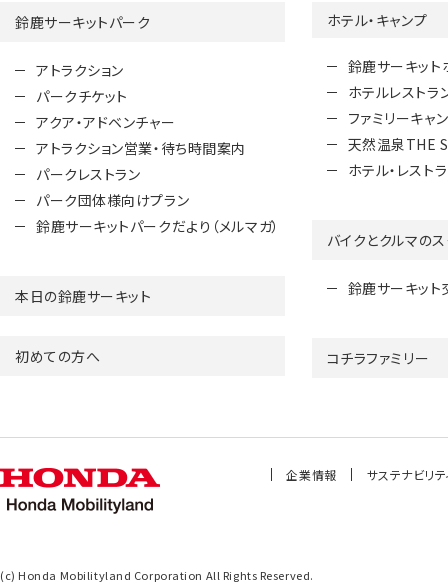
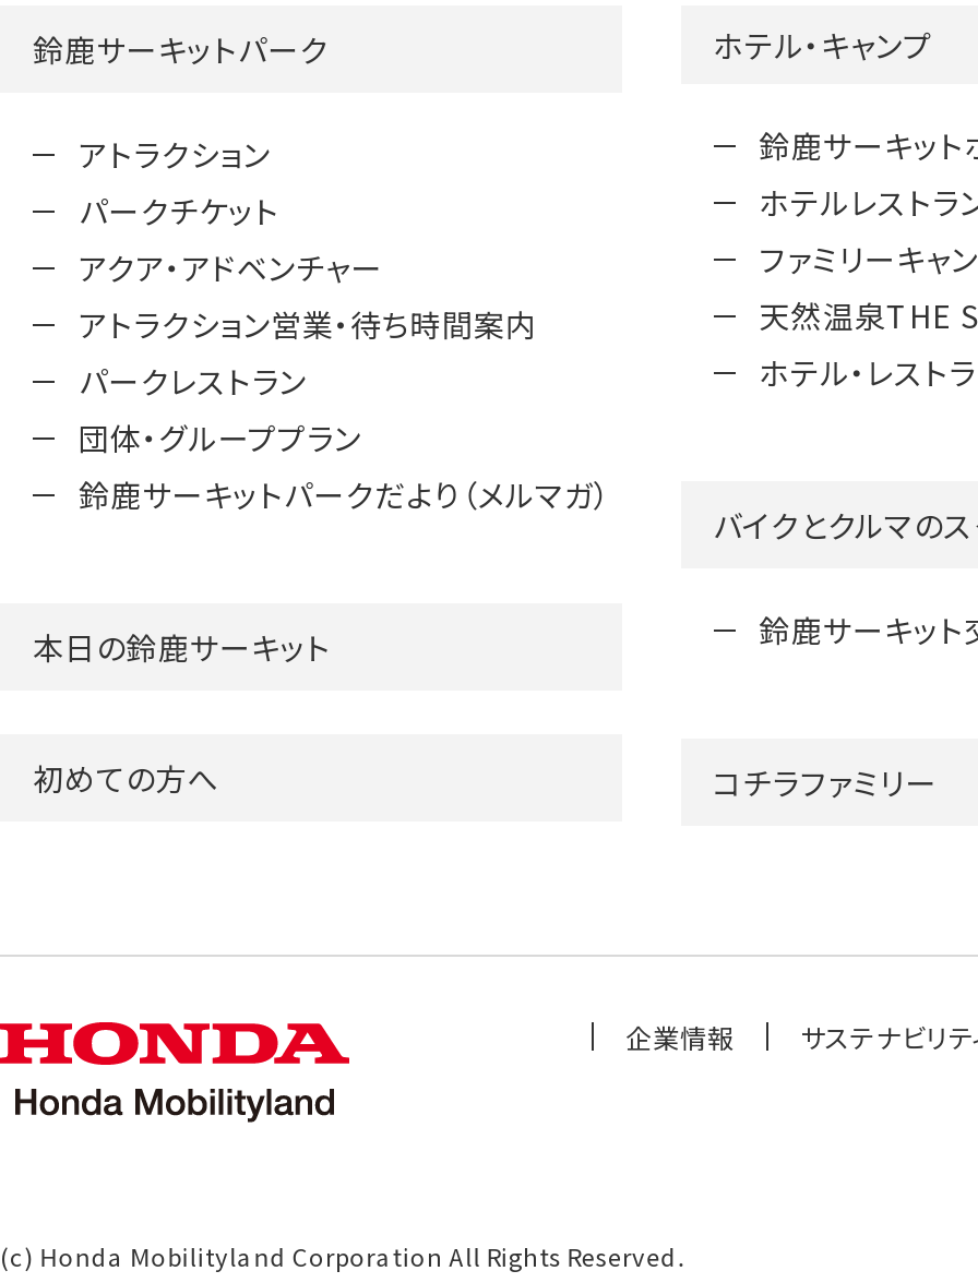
- パーク団体様向けプラン
+ 団体・グループプラン
